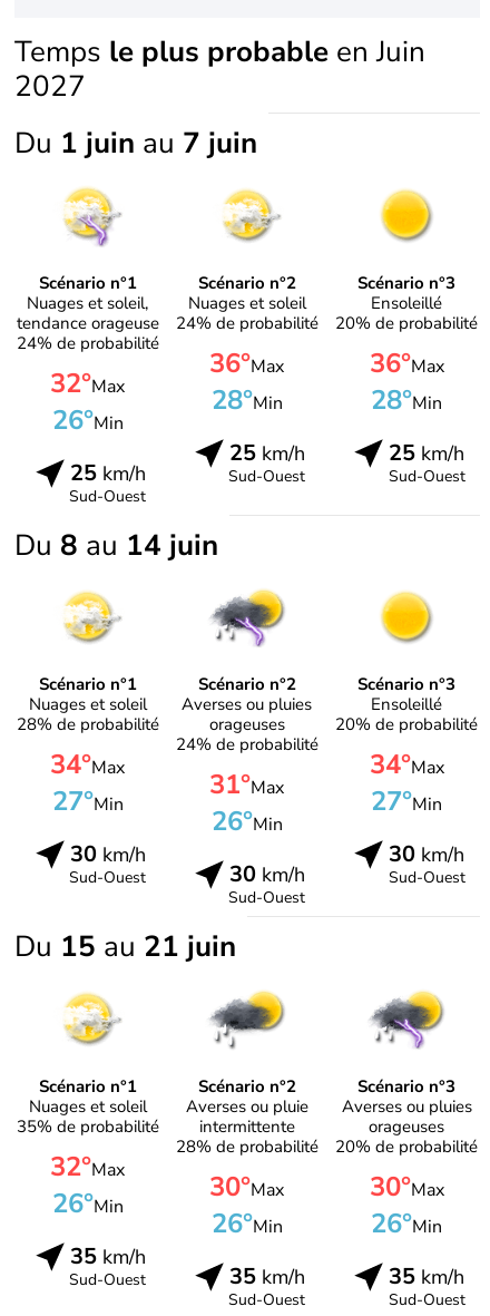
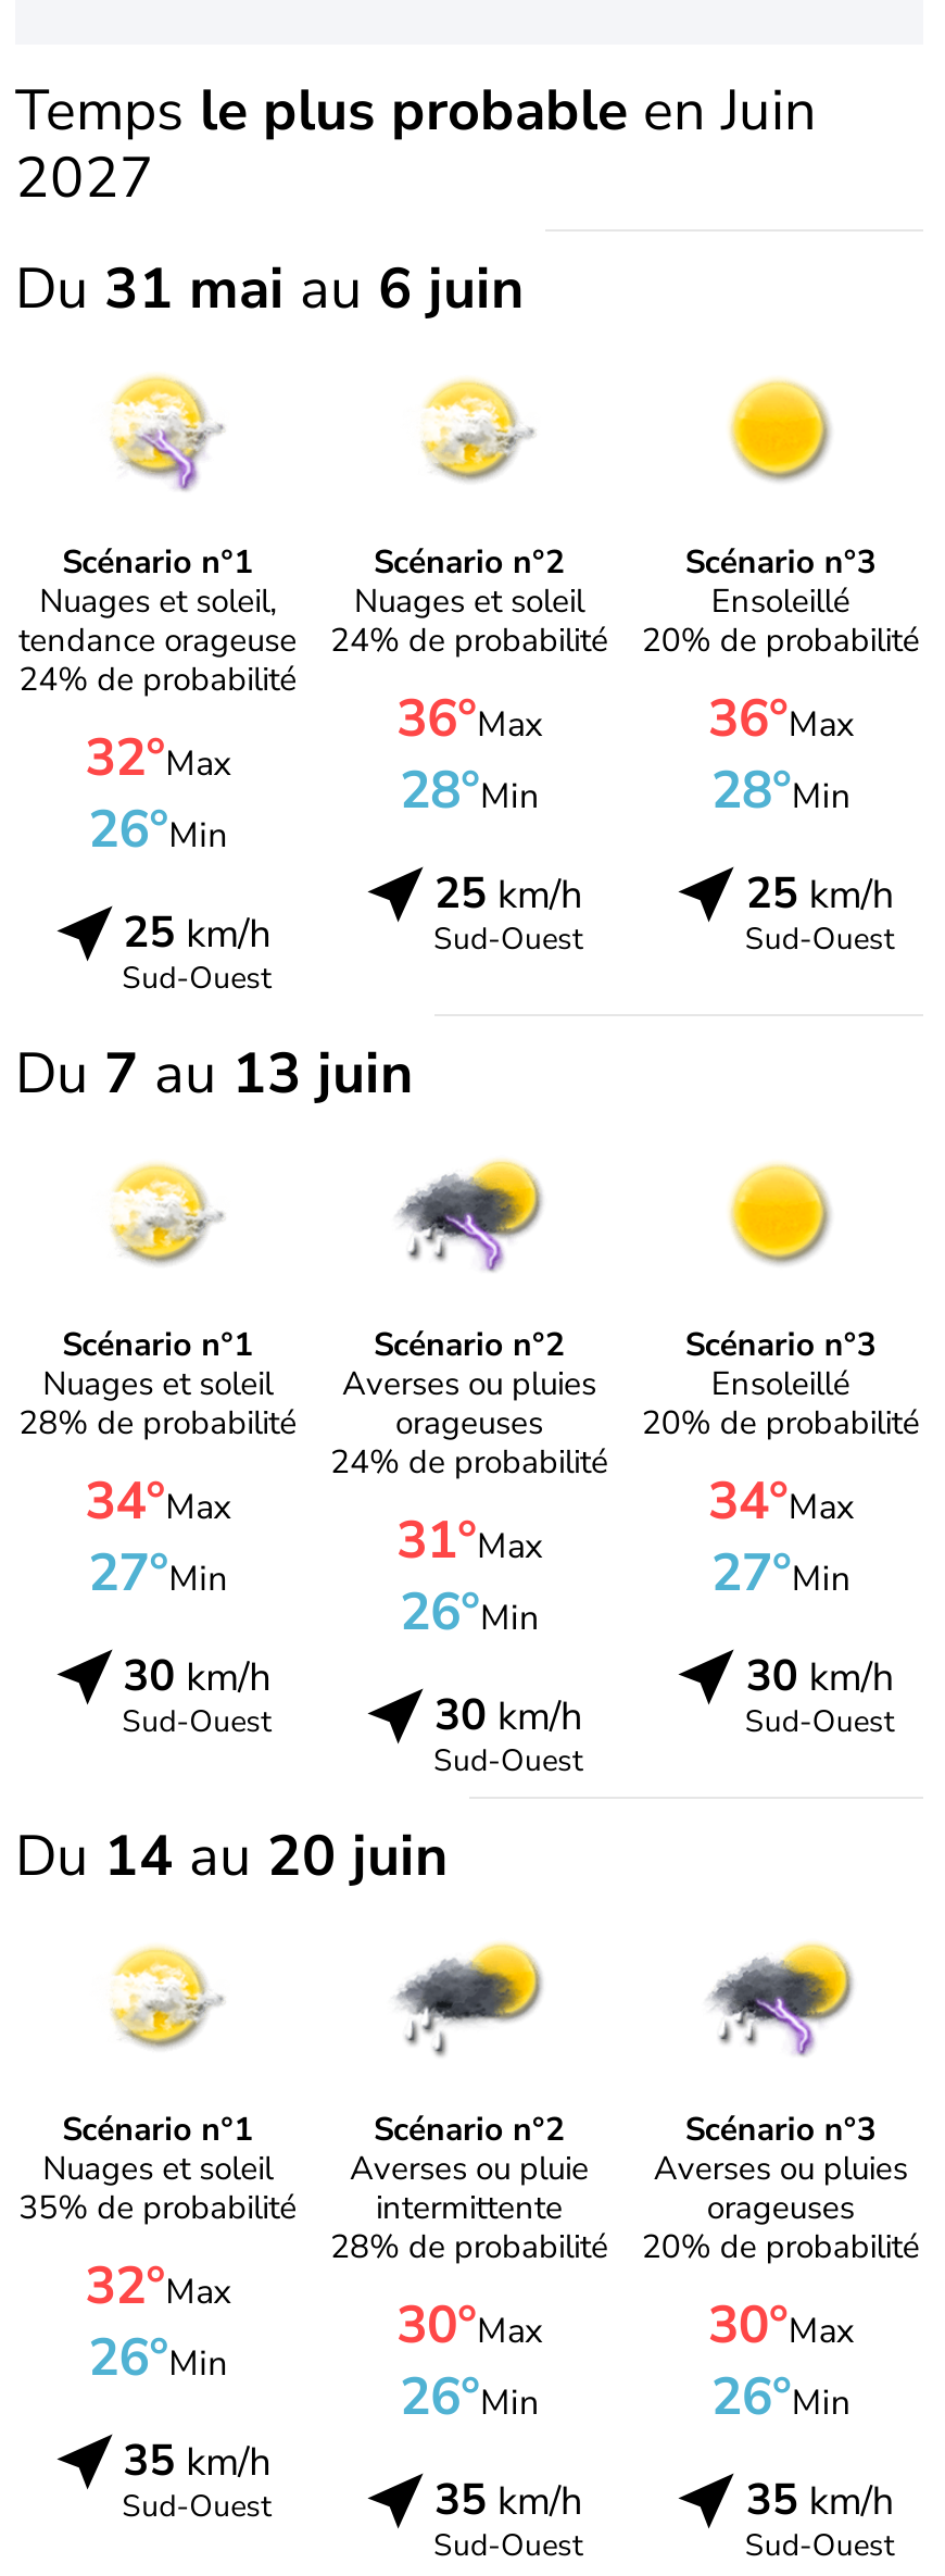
- Du 1 juin au 7 juin
+ Du 31 mai au 6 juin

- Du 8 au 14 juin
+ Du 7 au 13 juin

- Du 15 au 21 juin
+ Du 14 au 20 juin
